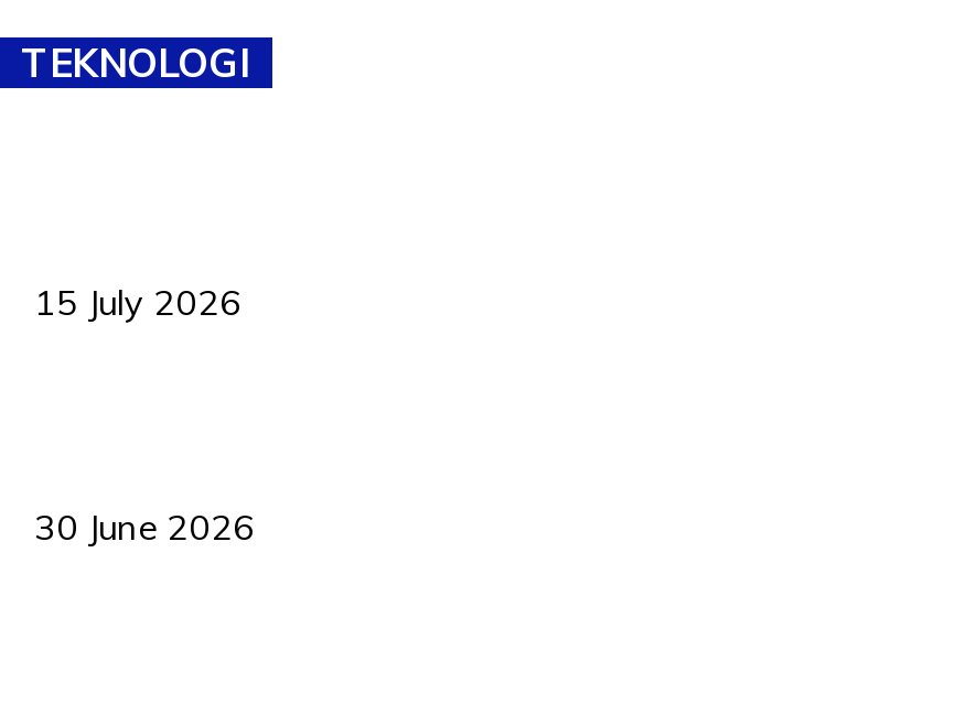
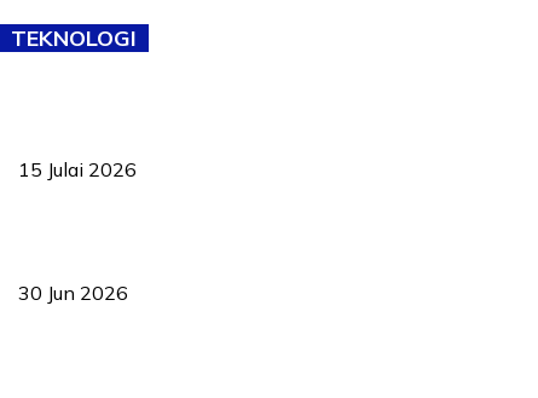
- 15 July 2026
+ 15 Julai 2026

- 30 June 2026
+ 30 Jun 2026
